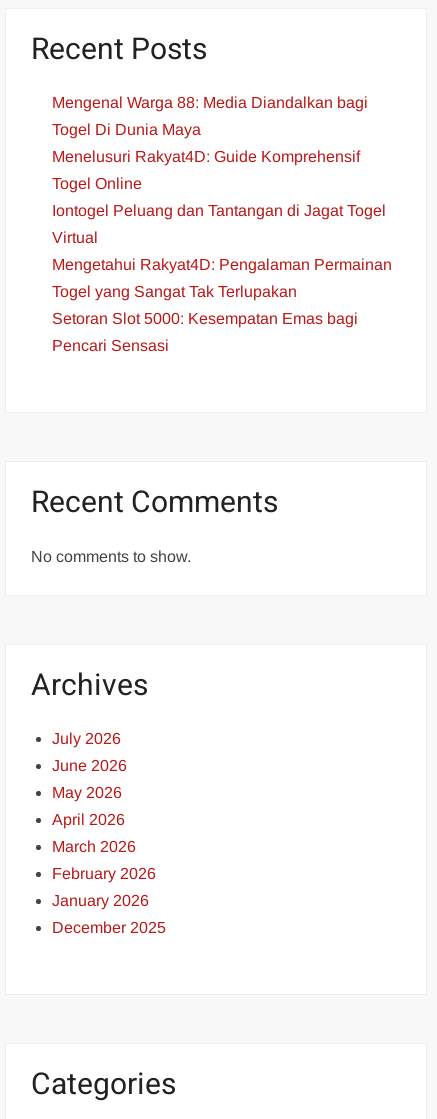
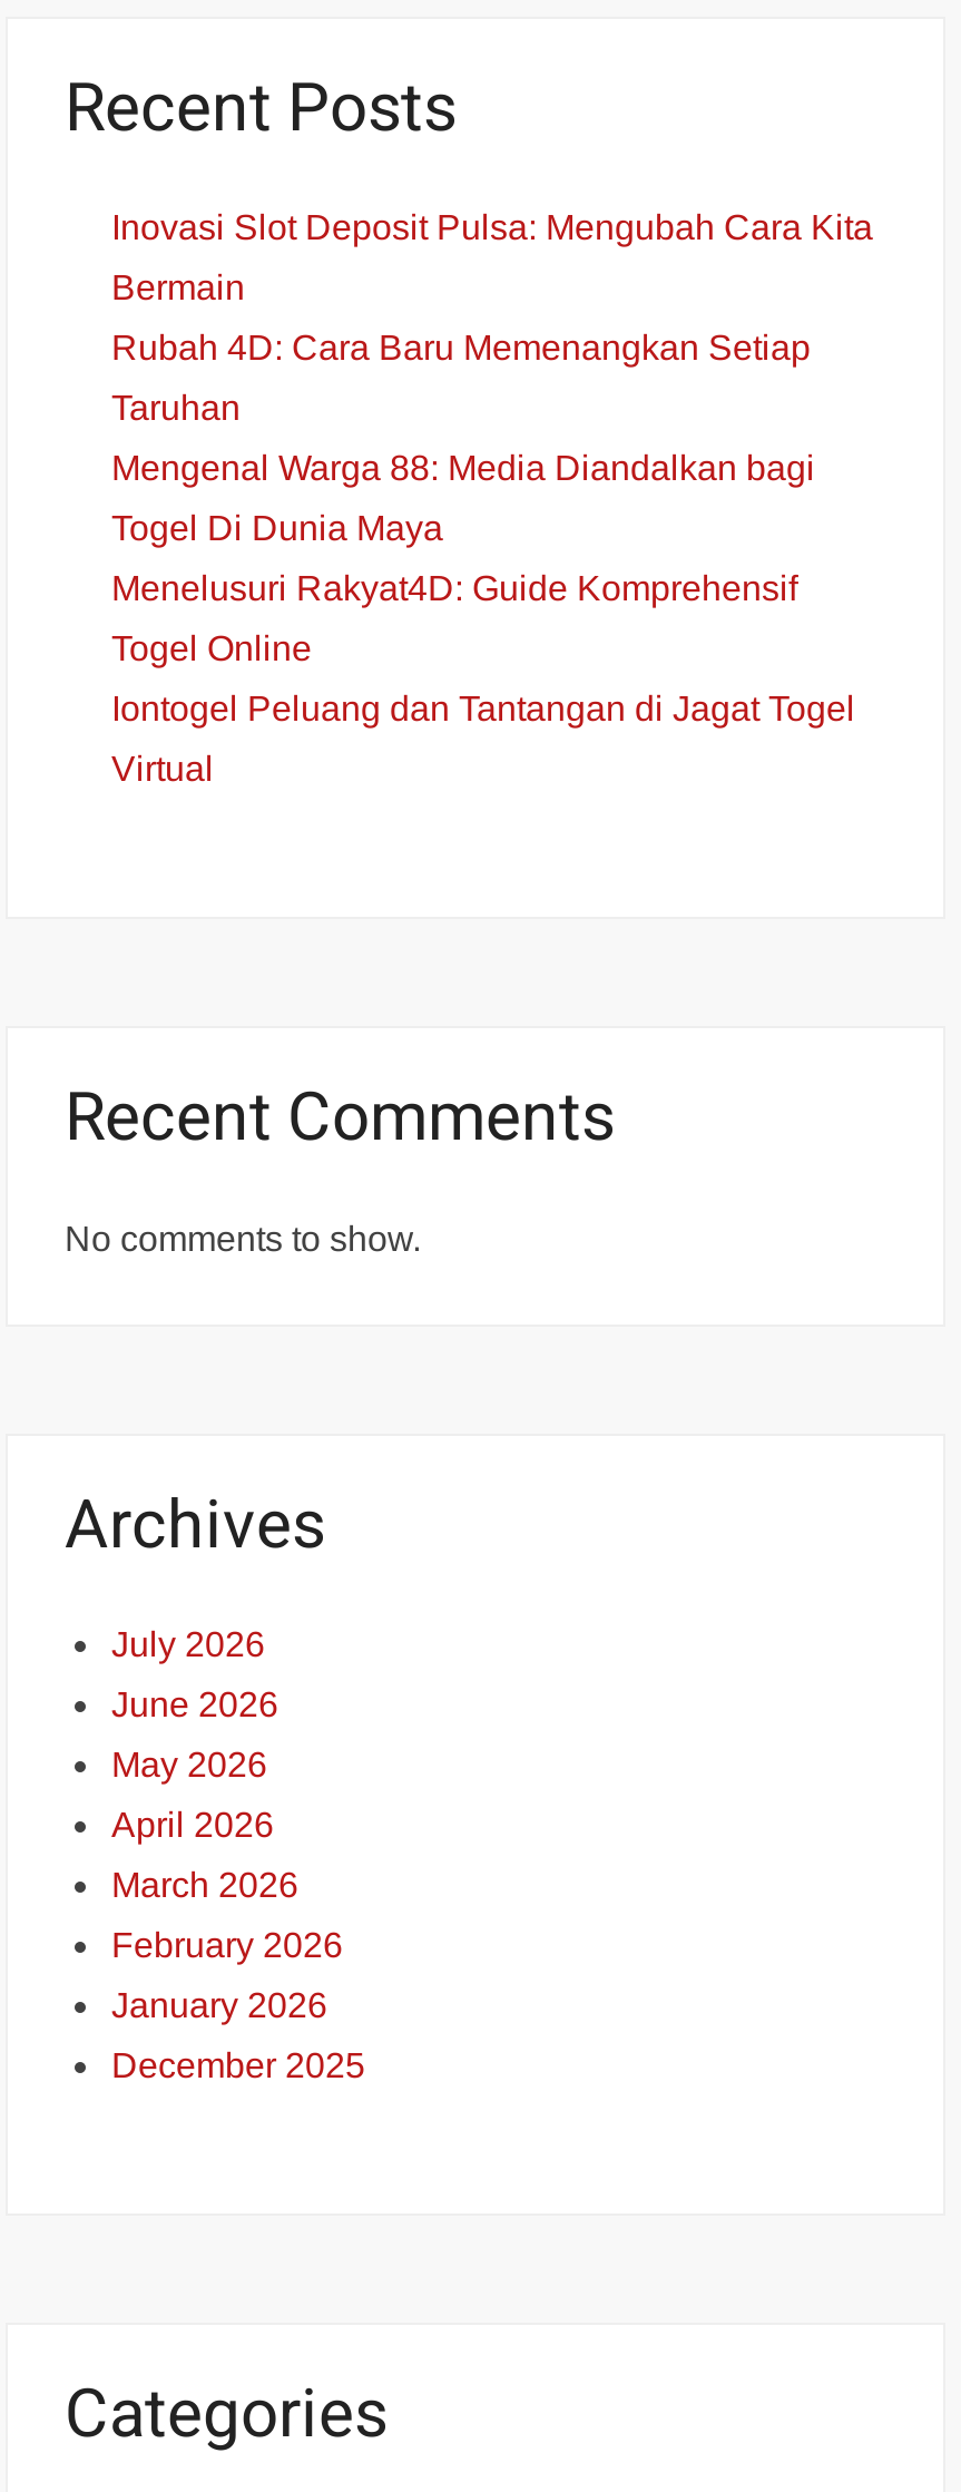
+ Inovasi Slot Deposit Pulsa: Mengubah Cara Kita
+ Bermain
+ Rubah 4D: Cara Baru Memenangkan Setiap
+ Taruhan

moved down: Mengenal Warga 88: Media Diandalkan bagi | Togel Di Dunia Maya | Menelusuri Rakyat4D: Guide Komprehensif | Togel Online | Iontogel Peluang dan Tantangan di Jagat Togel | Virtual

- Mengetahui Rakyat4D: Pengalaman Permainan
- Togel yang Sangat Tak Terlupakan
- Setoran Slot 5000: Kesempatan Emas bagi
- Pencari Sensasi
